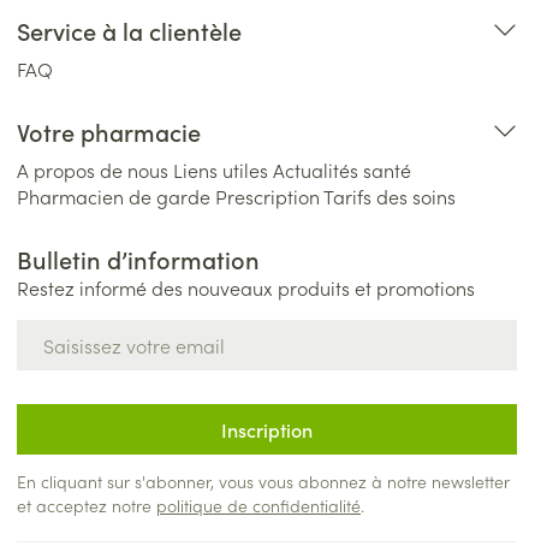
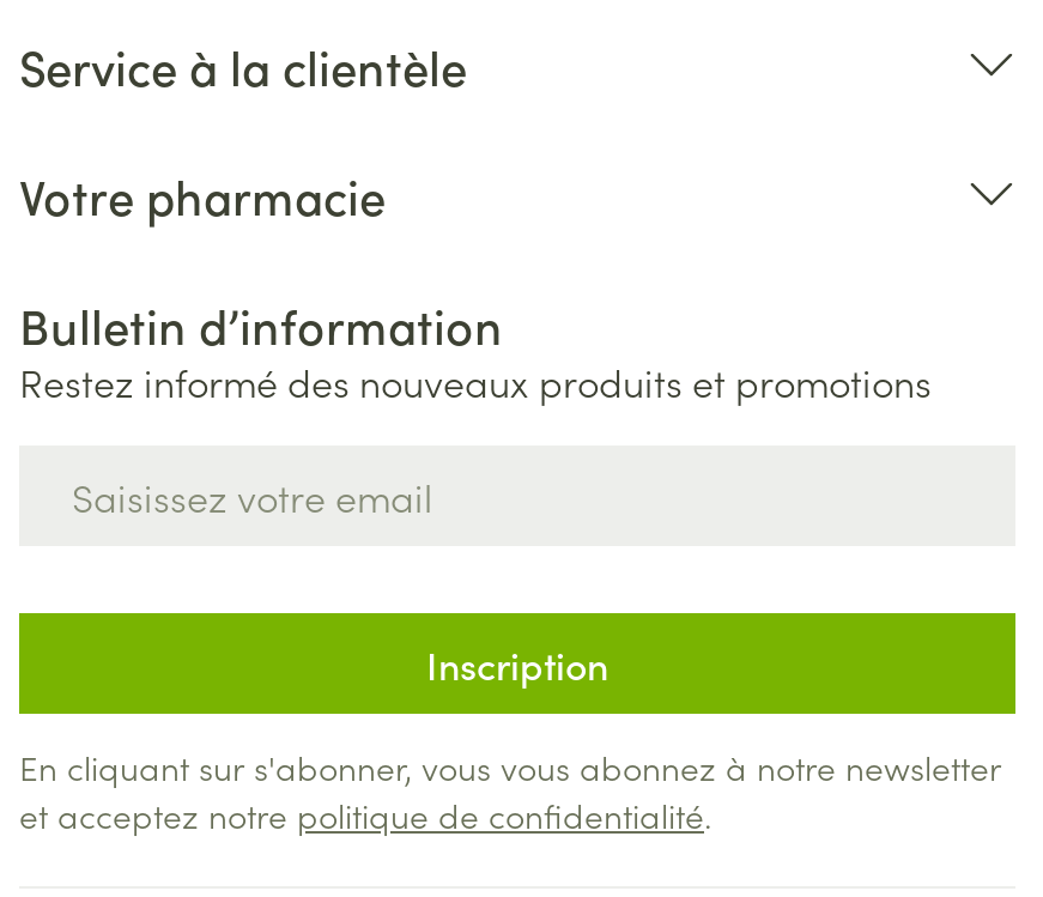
- FAQ

- A propos de nous Liens utiles Actualités santé
- Pharmacien de garde Prescription Tarifs des soins
